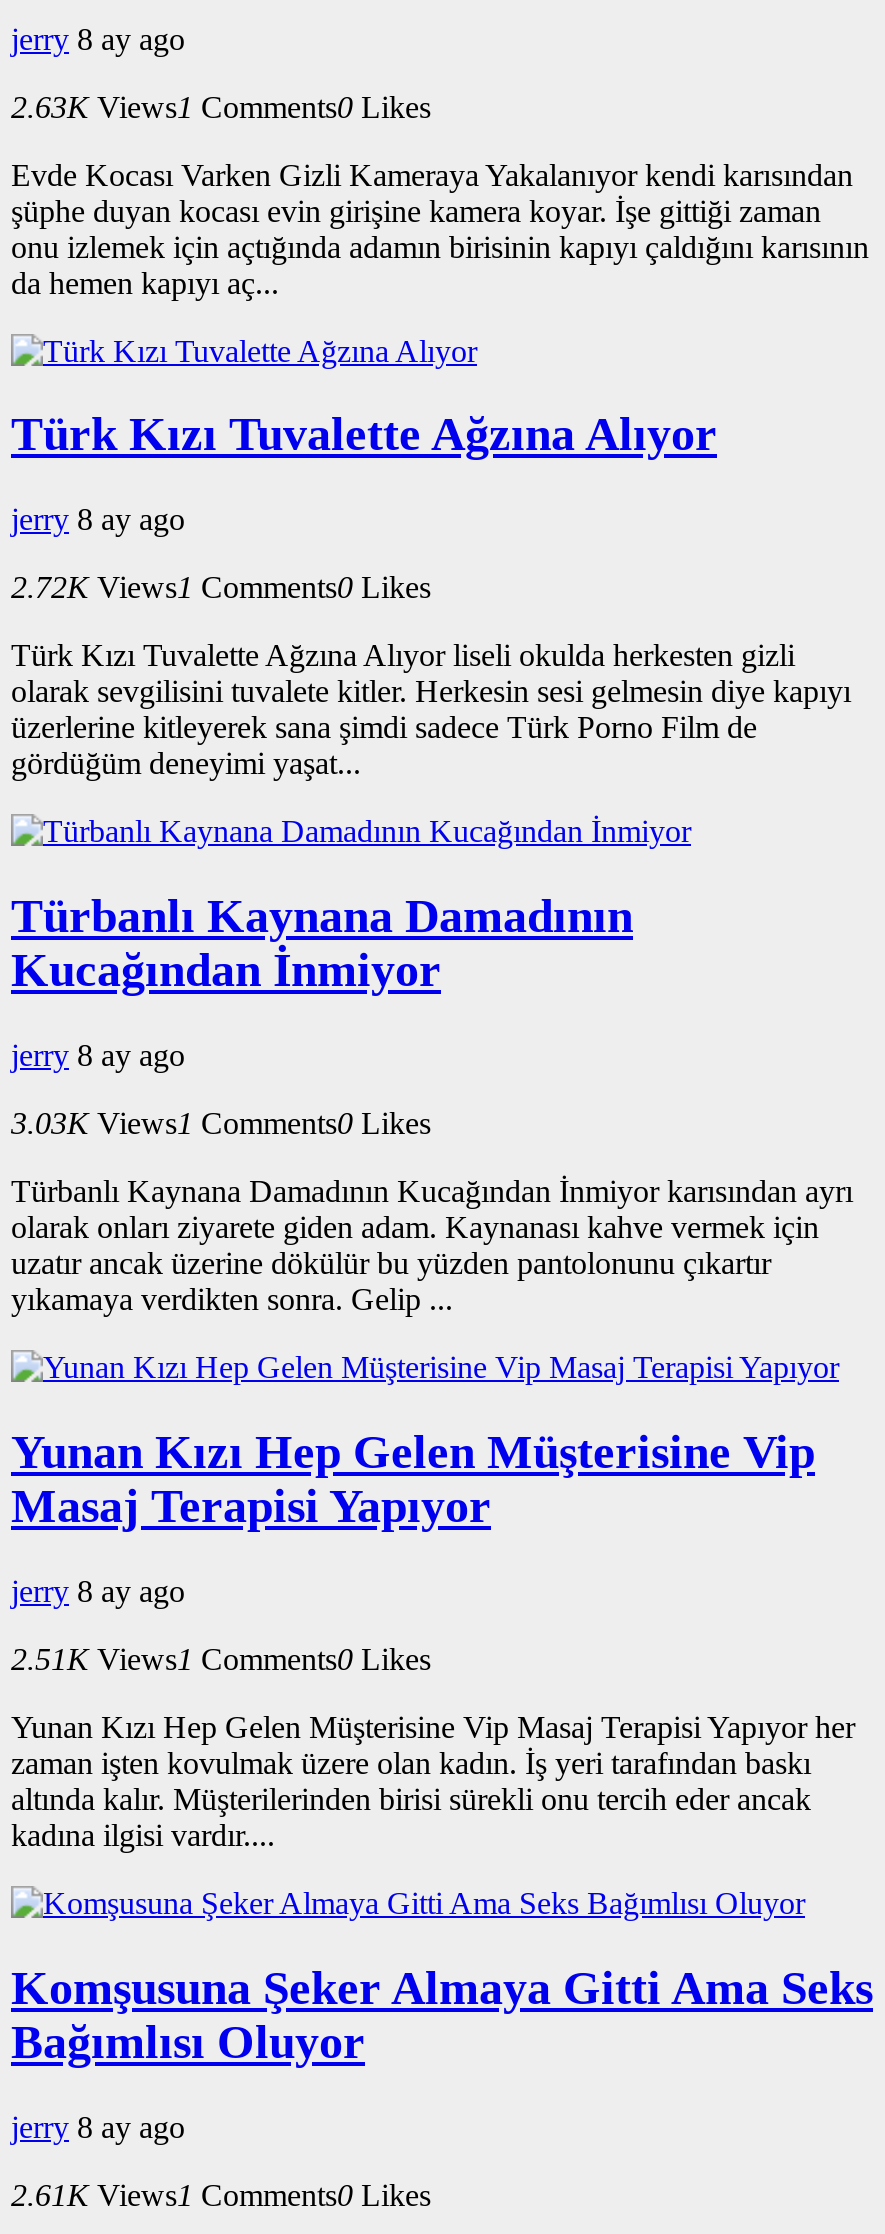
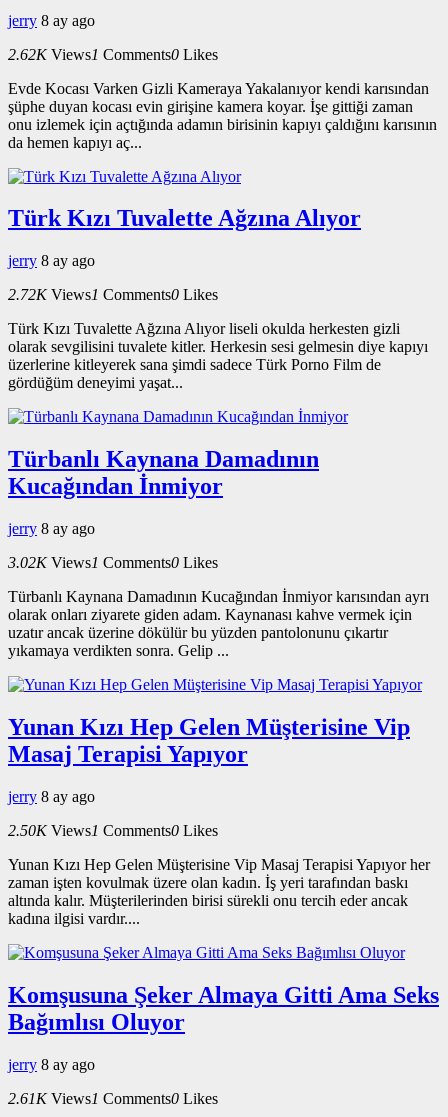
- 2.63K Views1 Comments0 Likes
+ 2.62K Views1 Comments0 Likes

- 3.03K Views1 Comments0 Likes
+ 3.02K Views1 Comments0 Likes

- 2.51K Views1 Comments0 Likes
+ 2.50K Views1 Comments0 Likes
